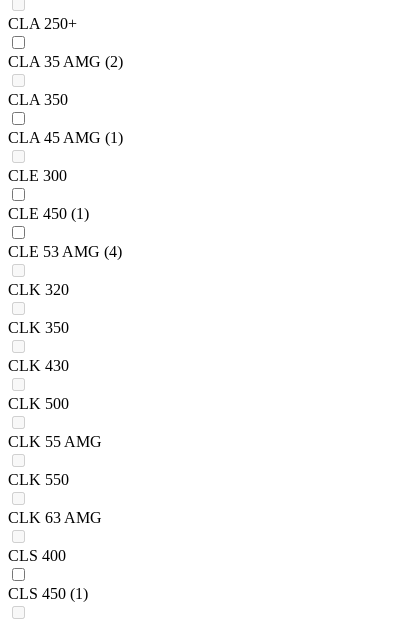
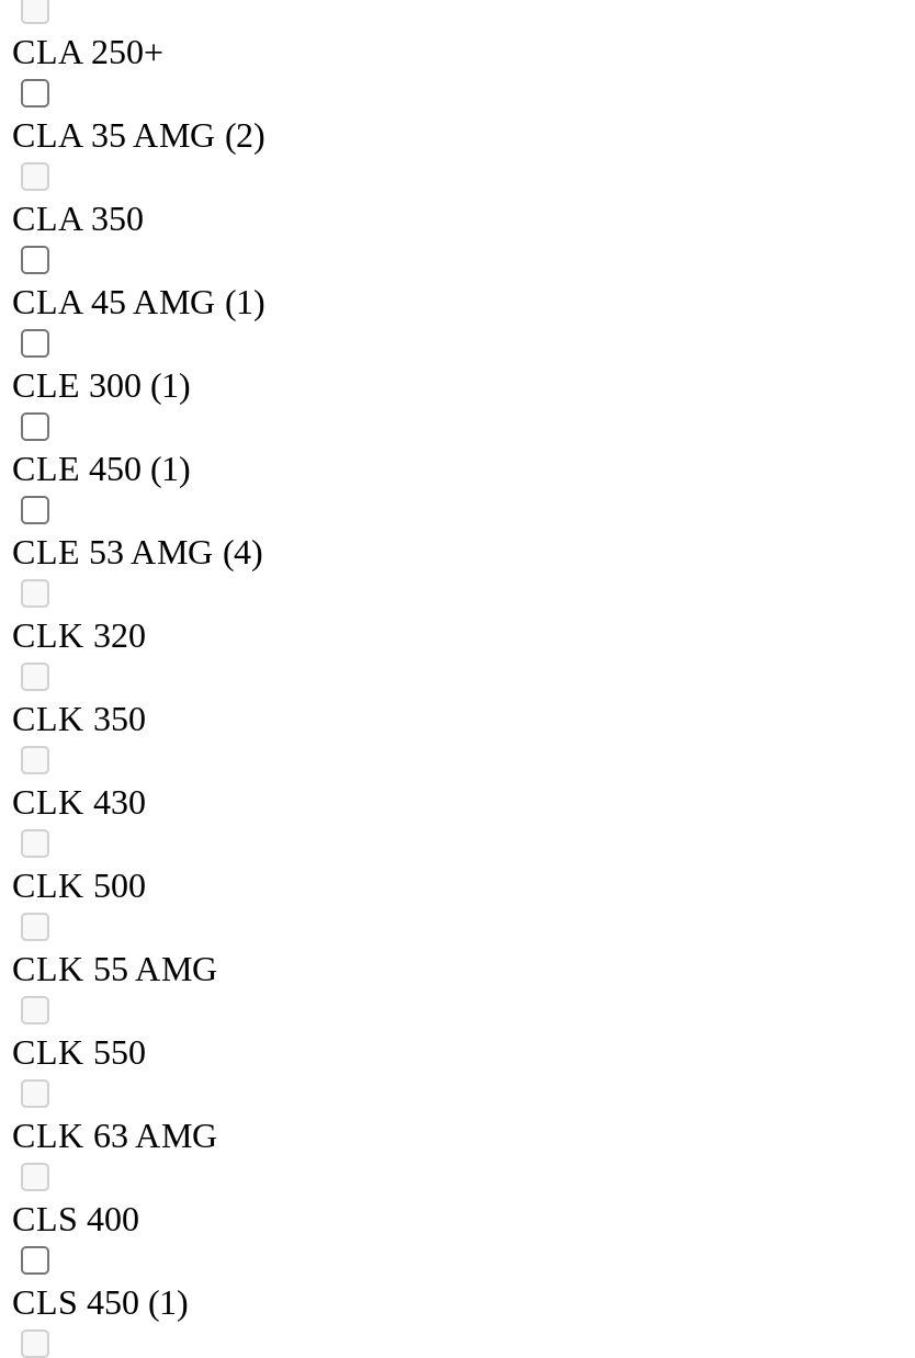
- CLE 300
+ CLE 300 (1)
